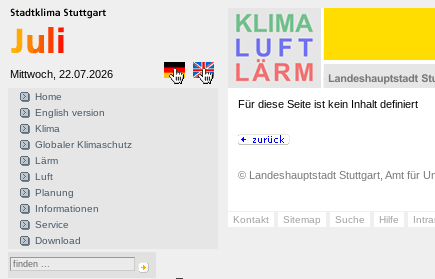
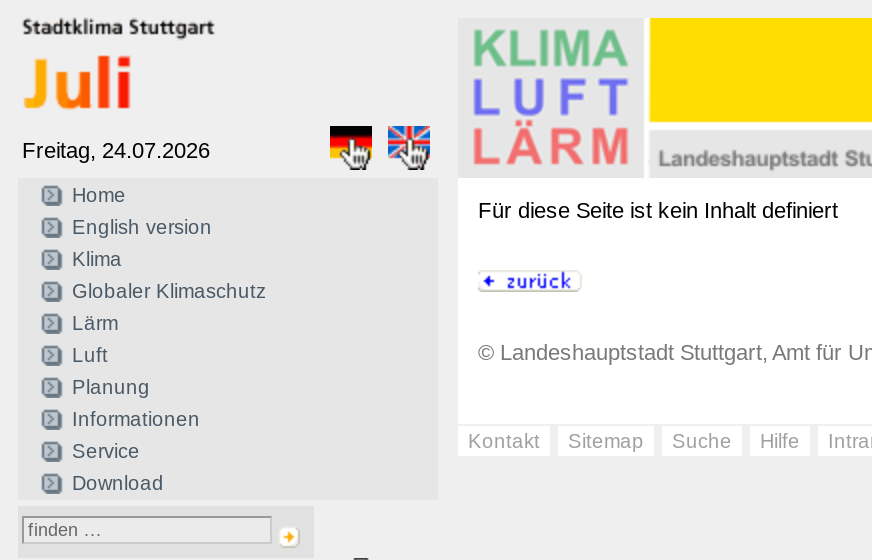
- Mittwoch, 22.07.2026
+ Freitag, 24.07.2026
